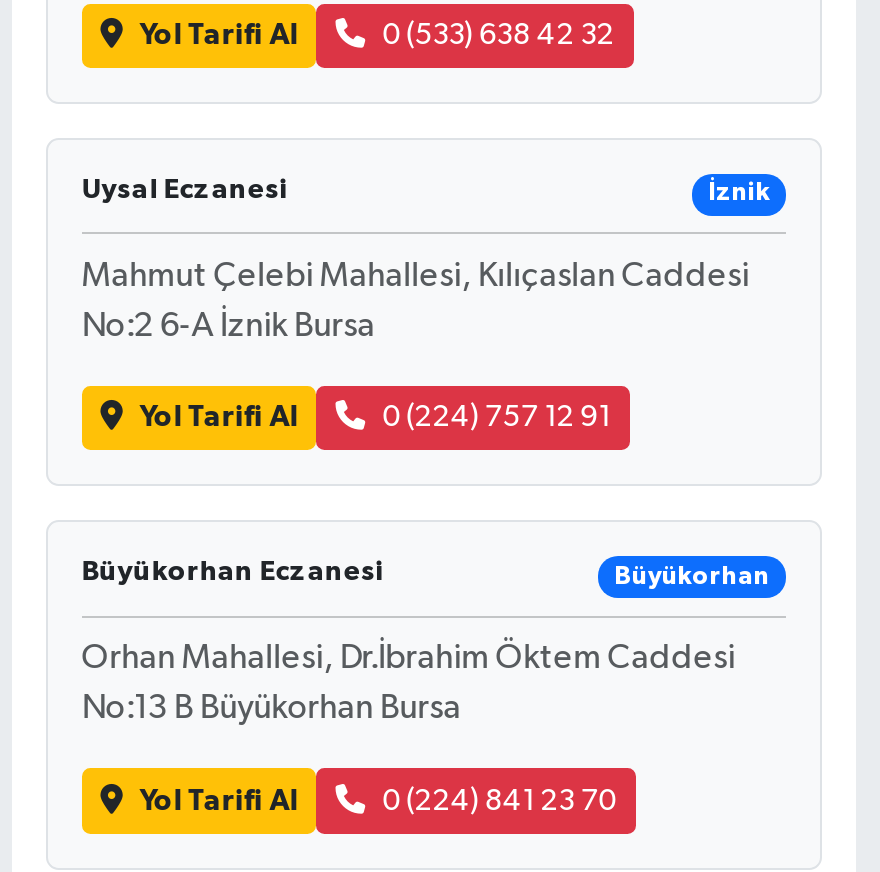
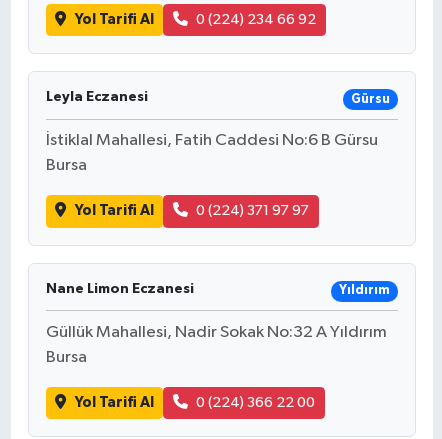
- 0 (533) 638 42 32
+ 0 (224) 234 66 92

- Uysal Eczanesi
- İznik
+ Leyla Eczanesi
+ Gürsu

- Mahmut Çelebi Mahallesi, Kılıçaslan Caddesi
+ İstiklal Mahallesi, Fatih Caddesi No:6 B Gürsu

- No:2 6-A İznik Bursa
+ Bursa

- 0 (224) 757 12 91
+ 0 (224) 371 97 97

- Büyükorhan Eczanesi
- Büyükorhan
+ Nane Limon Eczanesi
+ Yıldırım

- Orhan Mahallesi, Dr.İbrahim Öktem Caddesi
+ Güllük Mahallesi, Nadir Sokak No:32 A Yıldırım

- No:13 B Büyükorhan Bursa
+ Bursa

- 0 (224) 841 23 70
+ 0 (224) 366 22 00
